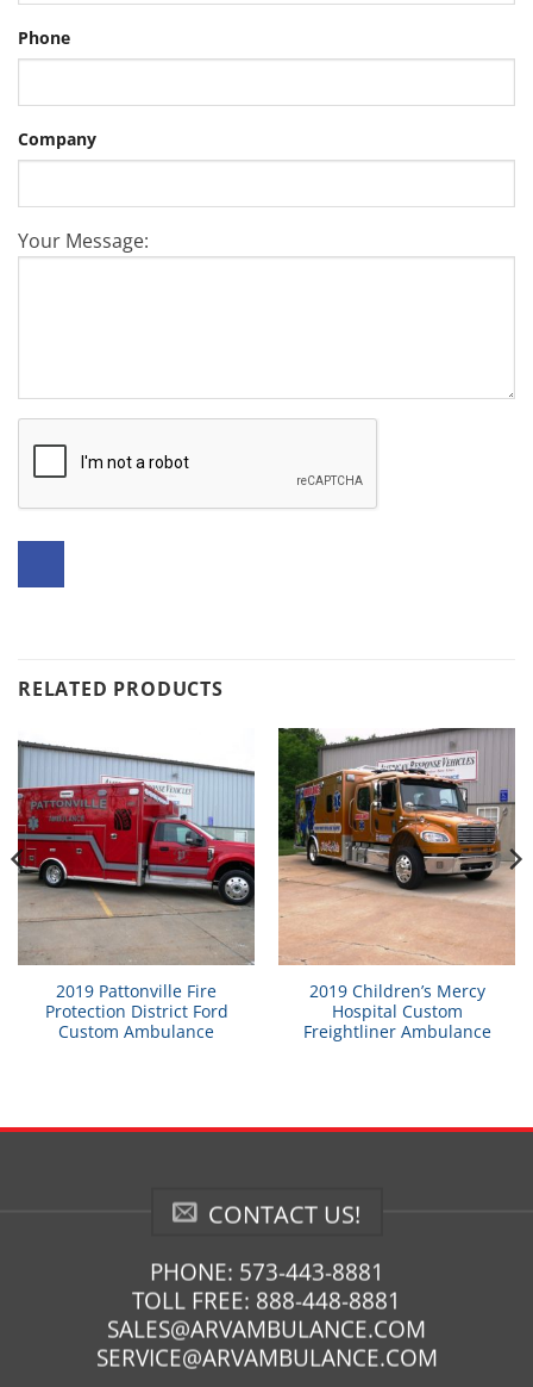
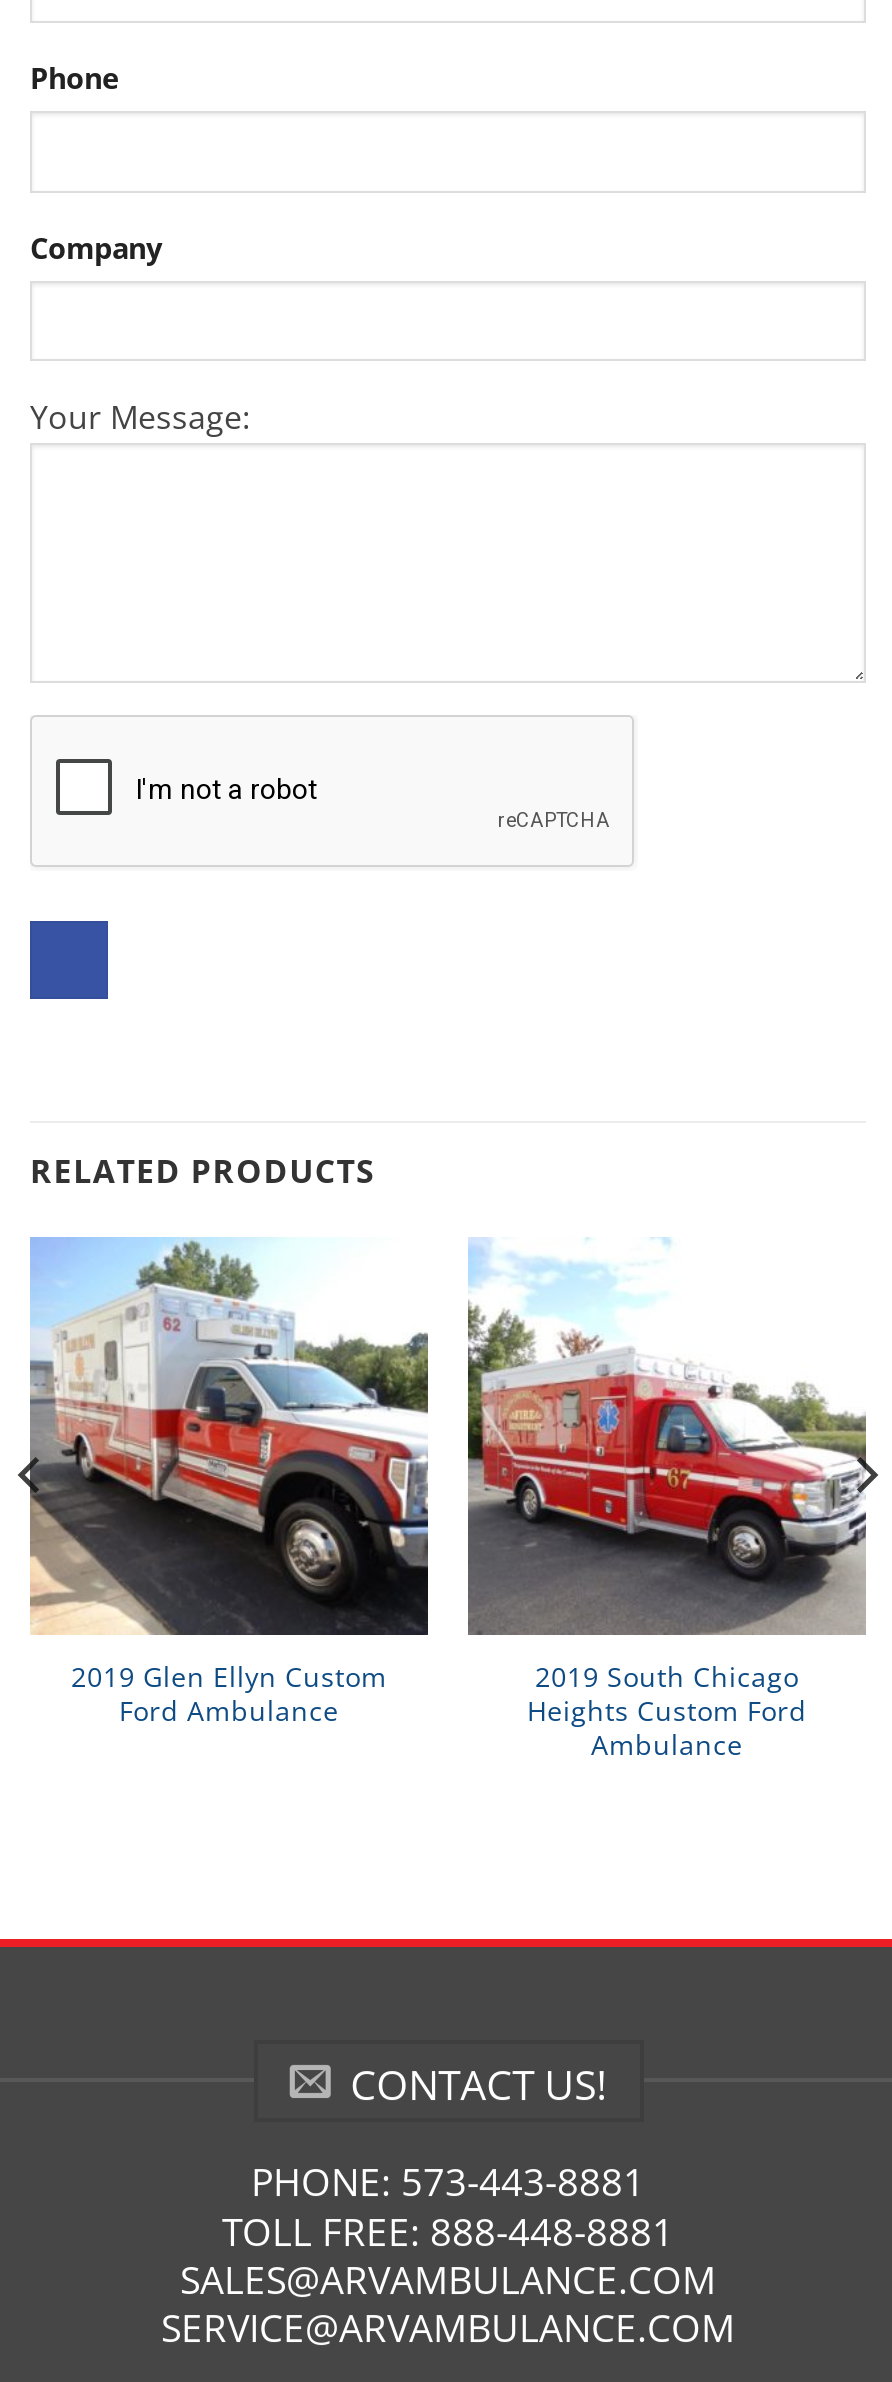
- [image]
- 2019 Pattonville Fire
- Protection District Ford
- Custom Ambulance
+ [image]
+ 2019 Glen Ellyn Custom
+ Ford Ambulance

- [image]
- 2019 Children’s Mercy
- Hospital Custom
- Freightliner Ambulance
+ [image]
+ 2019 South Chicago
+ Heights Custom Ford
+ Ambulance
